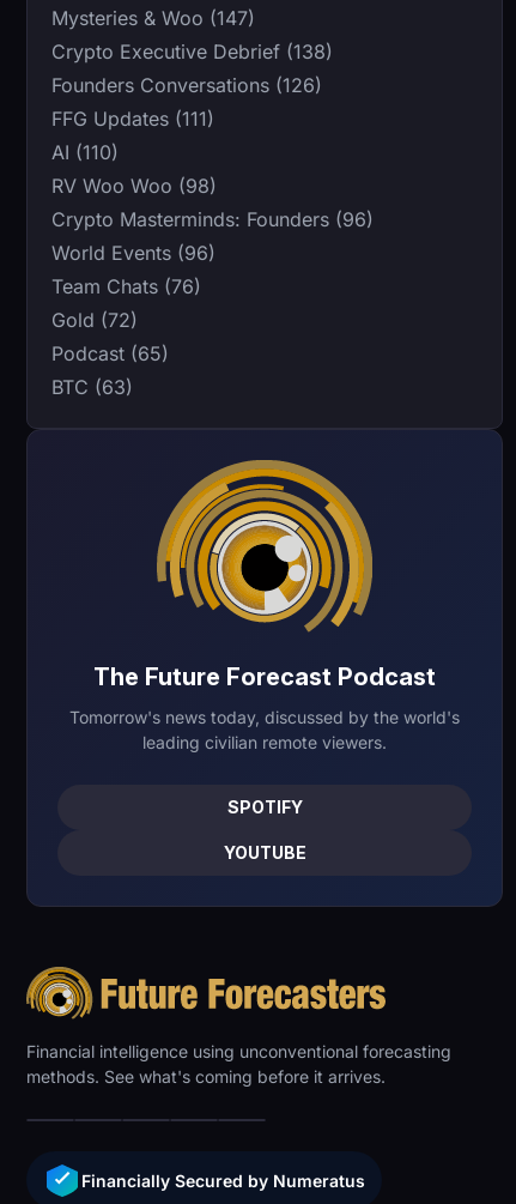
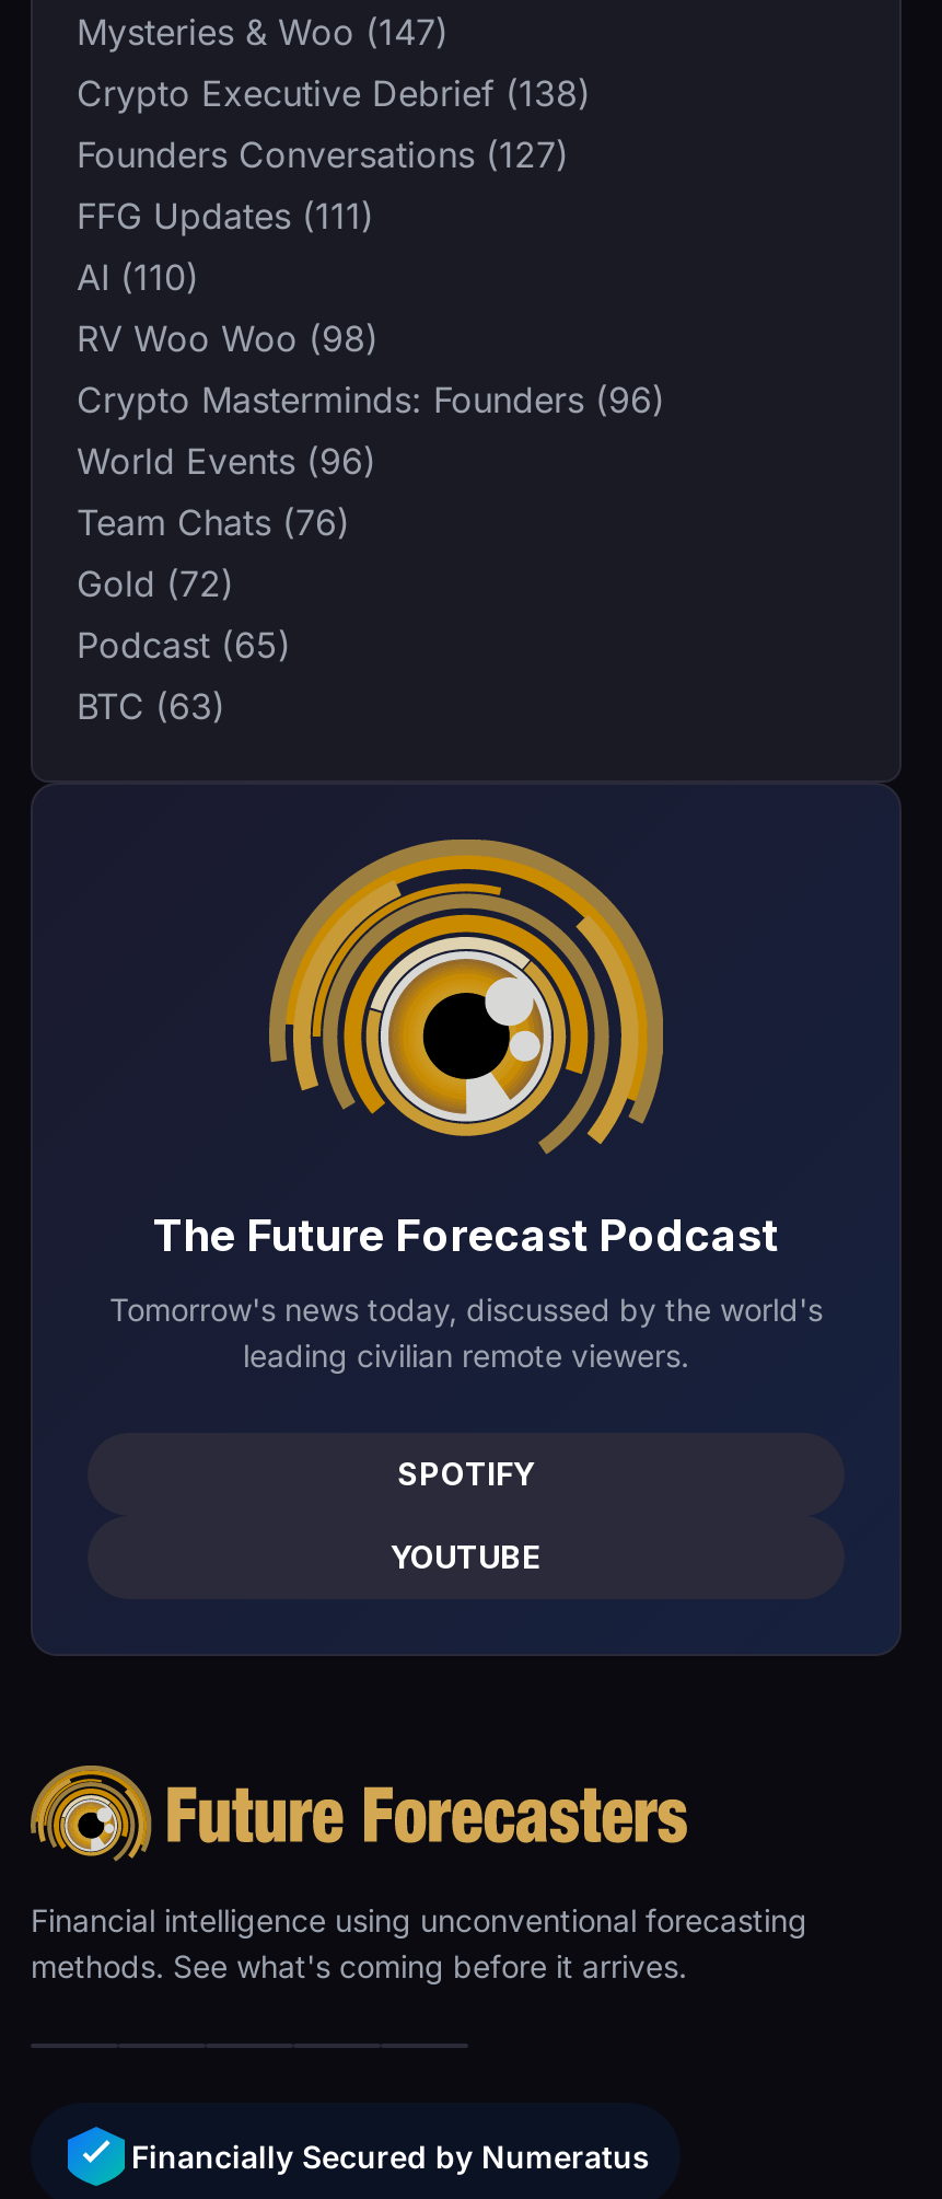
- Founders Conversations (126)
+ Founders Conversations (127)
